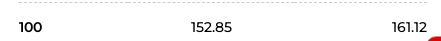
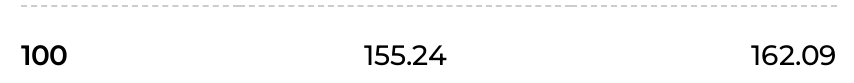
- 152.85
+ 155.24

- 161.12
+ 162.09
